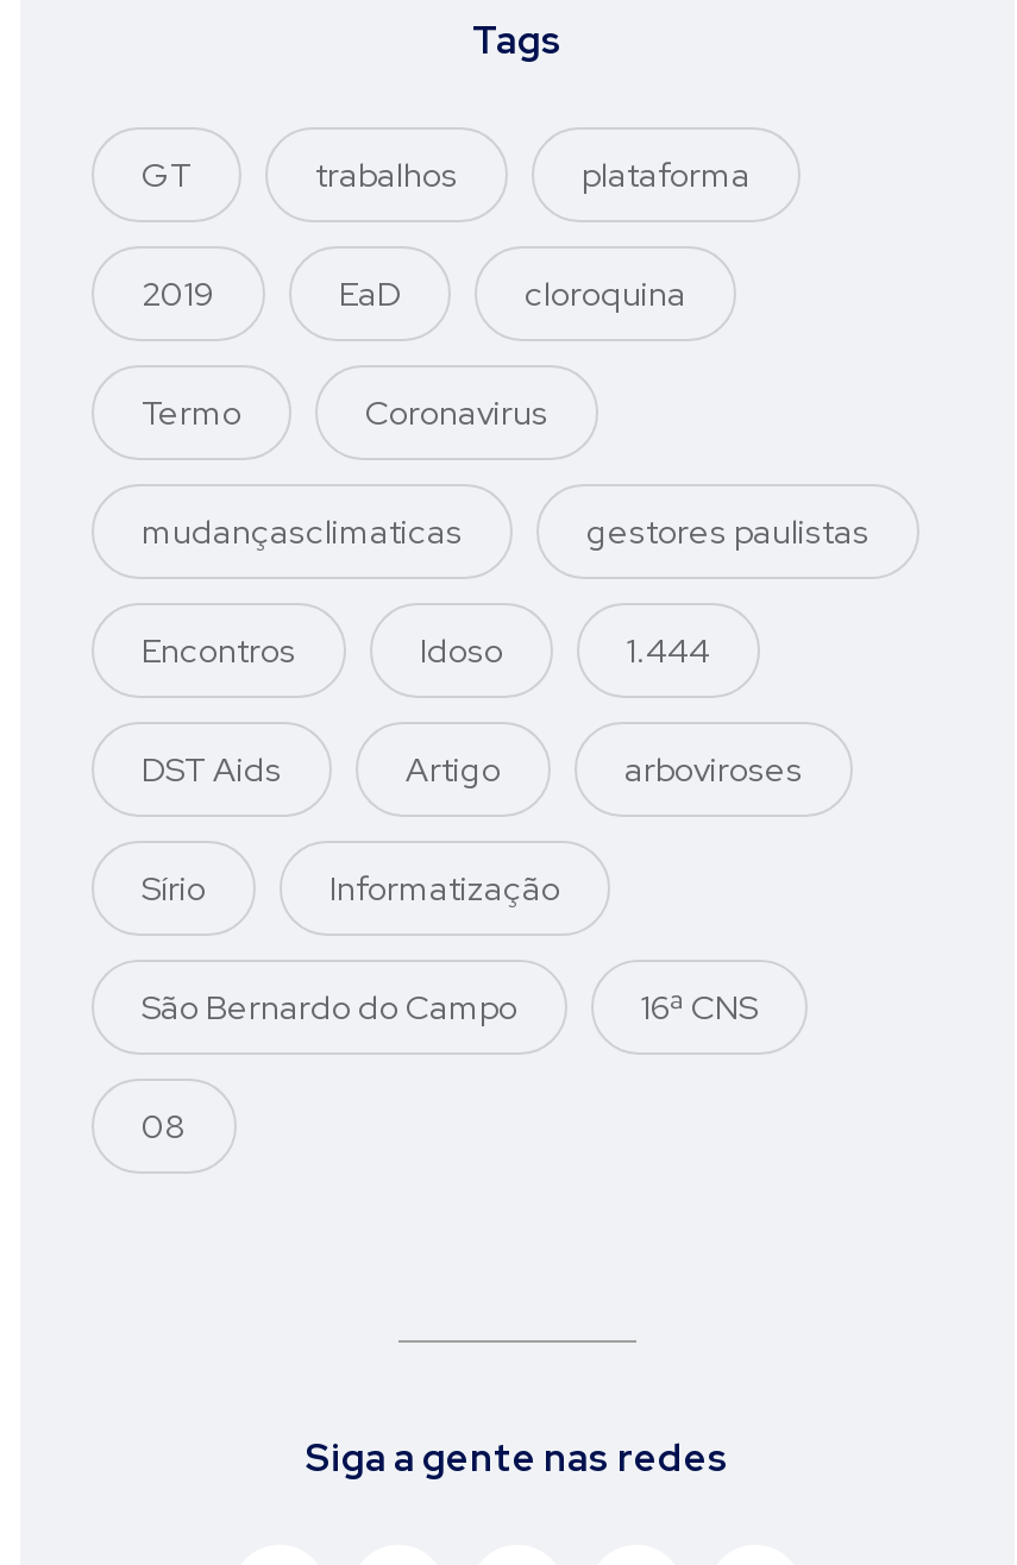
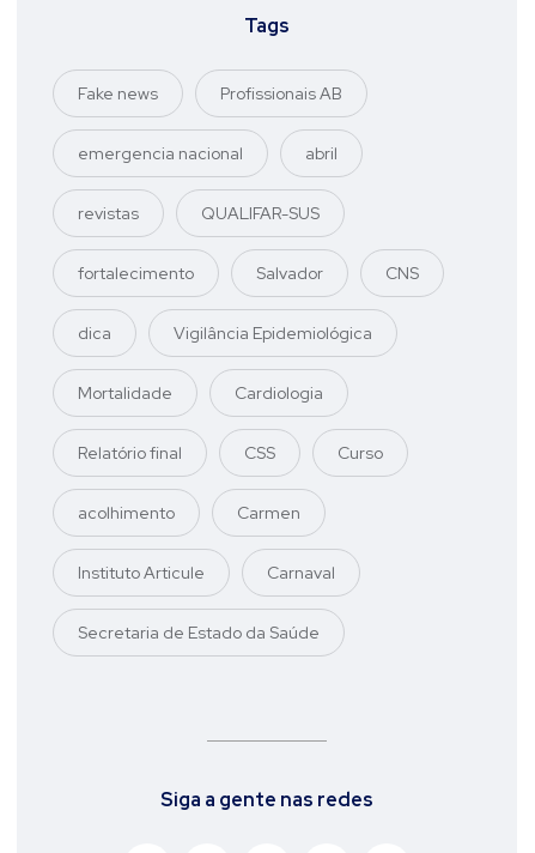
- GT
- trabalhos
- plataforma
- 2019
- EaD
- cloroquina
- Termo
- Coronavirus
- mudançasclimaticas
- gestores paulistas
- Encontros
- Idoso
- 1.444
- DST Aids
- Artigo
- arboviroses
- Sírio
- Informatização
- São Bernardo do Campo
- 16ª CNS
- 08
+ Fake news
+ Profissionais AB
+ emergencia nacional
+ abril
+ revistas
+ QUALIFAR-SUS
+ fortalecimento
+ Salvador
+ CNS
+ dica
+ Vigilância Epidemiológica
+ Mortalidade
+ Cardiologia
+ Relatório final
+ CSS
+ Curso
+ acolhimento
+ Carmen
+ Instituto Articule
+ Carnaval
+ Secretaria de Estado da Saúde
